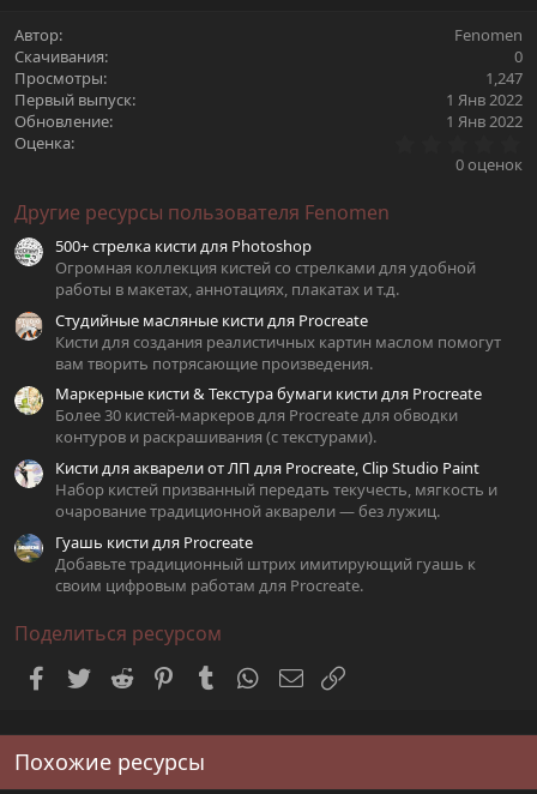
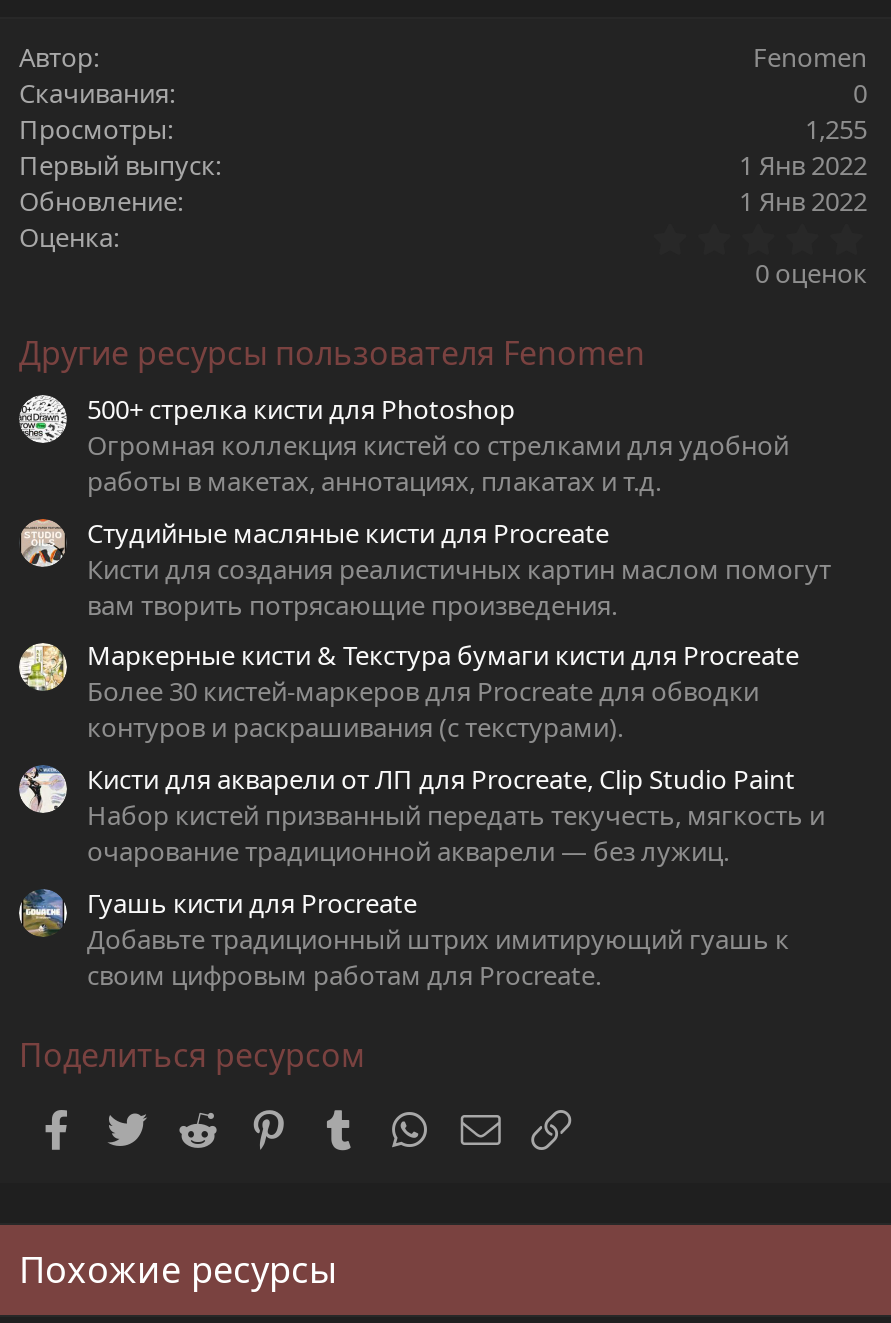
- 1,247
+ 1,255
